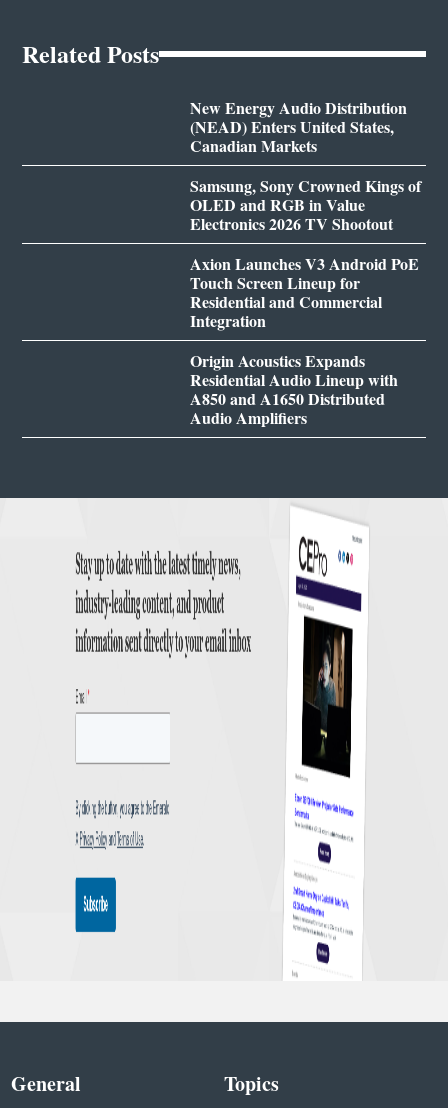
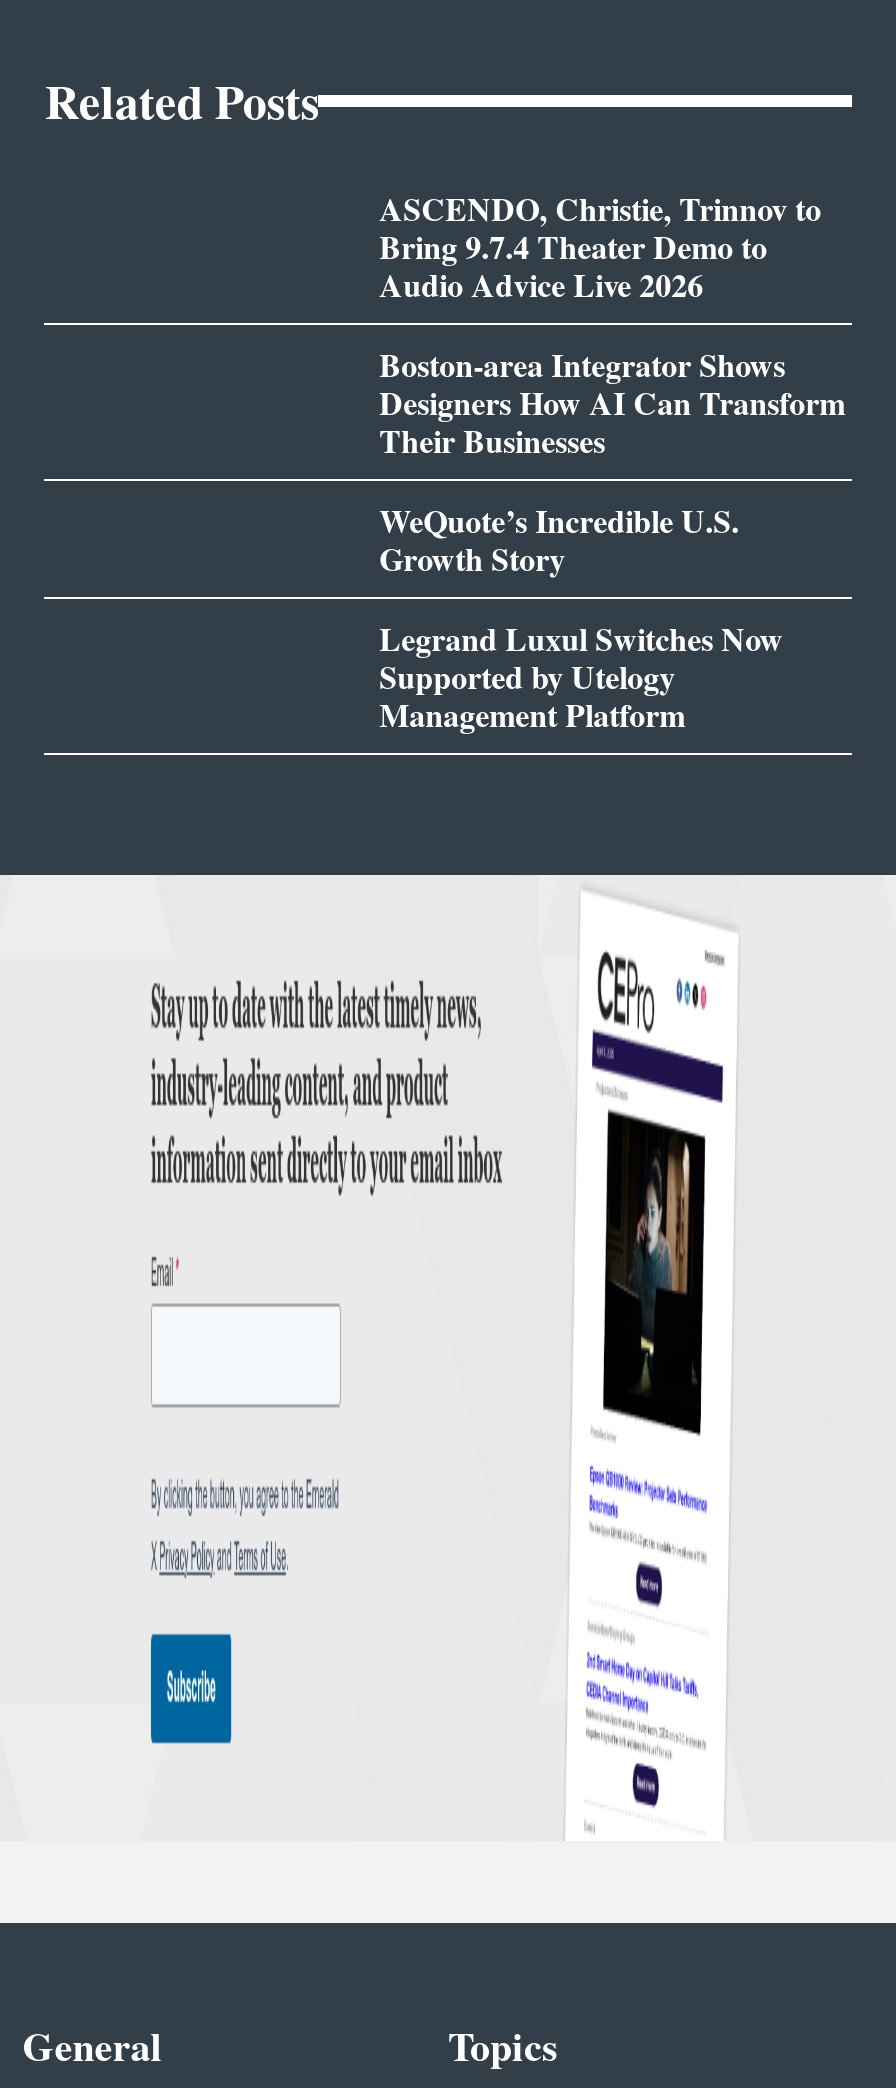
- New Energy Audio Distribution
- (NEAD) Enters United States,
- Canadian Markets
+ ASCENDO, Christie, Trinnov to
+ Bring 9.7.4 Theater Demo to
+ Audio Advice Live 2026

- Samsung, Sony Crowned Kings of
- OLED and RGB in Value
- Electronics 2026 TV Shootout
+ Boston-area Integrator Shows
+ Designers How AI Can Transform
+ Their Businesses

- Axion Launches V3 Android PoE
- Touch Screen Lineup for
- Residential and Commercial
- Integration
+ WeQuote’s Incredible U.S.
+ Growth Story

- Origin Acoustics Expands
- Residential Audio Lineup with
- A850 and A1650 Distributed
- Audio Amplifiers
+ Legrand Luxul Switches Now
+ Supported by Utelogy
+ Management Platform
